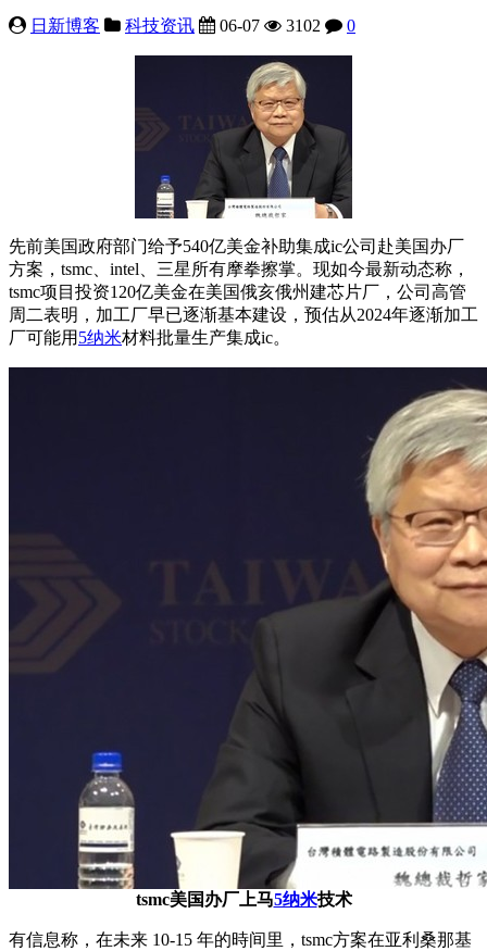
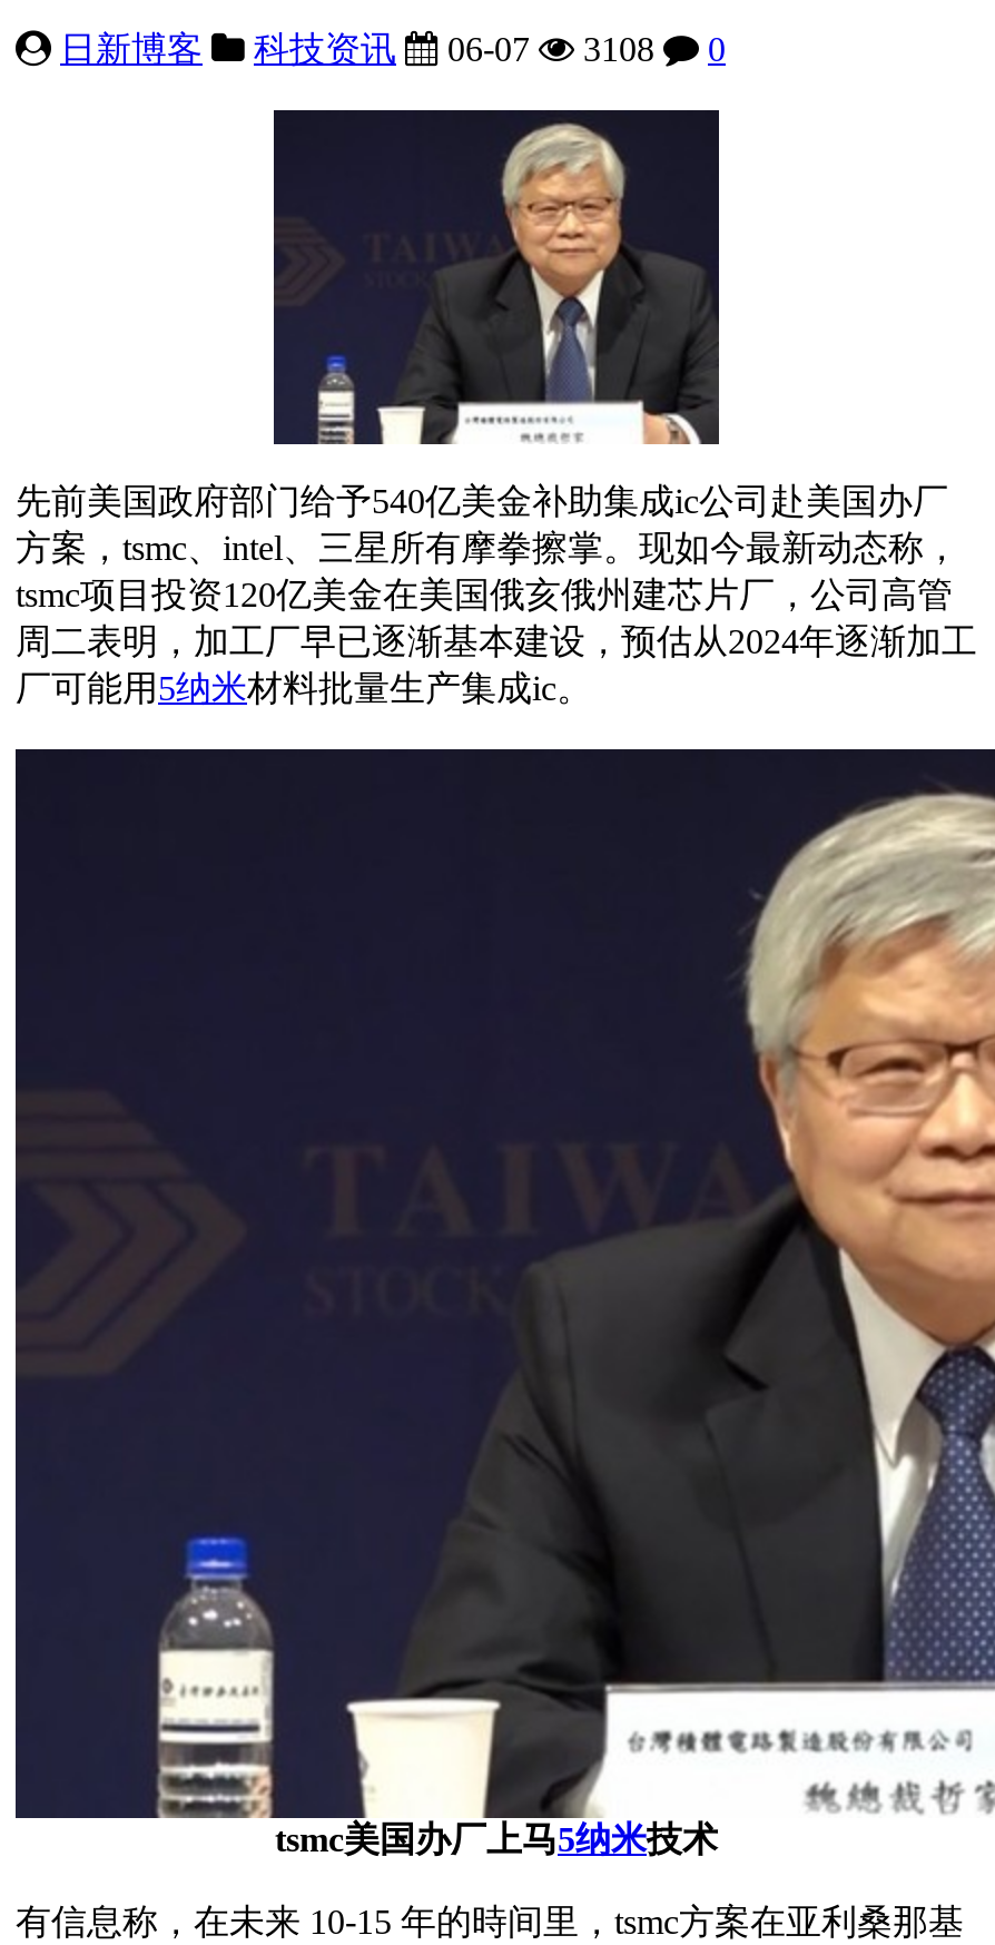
- 日新博客 科技资讯 06-07 3102 0
+ 日新博客 科技资讯 06-07 3108 0
